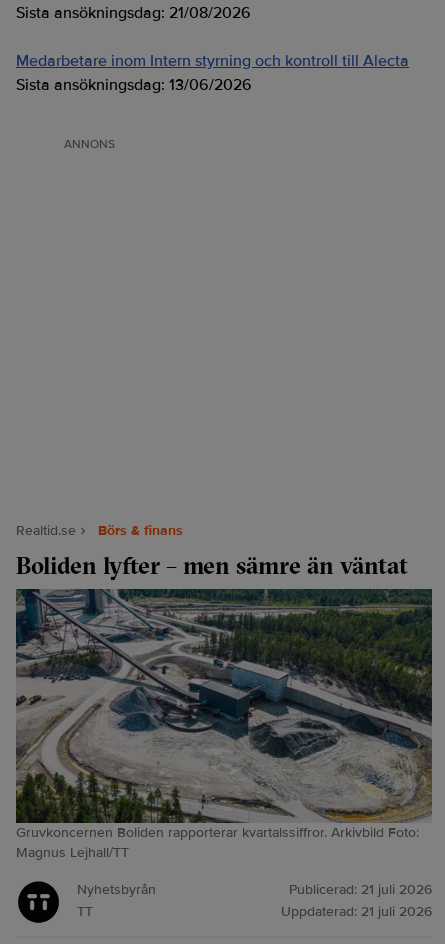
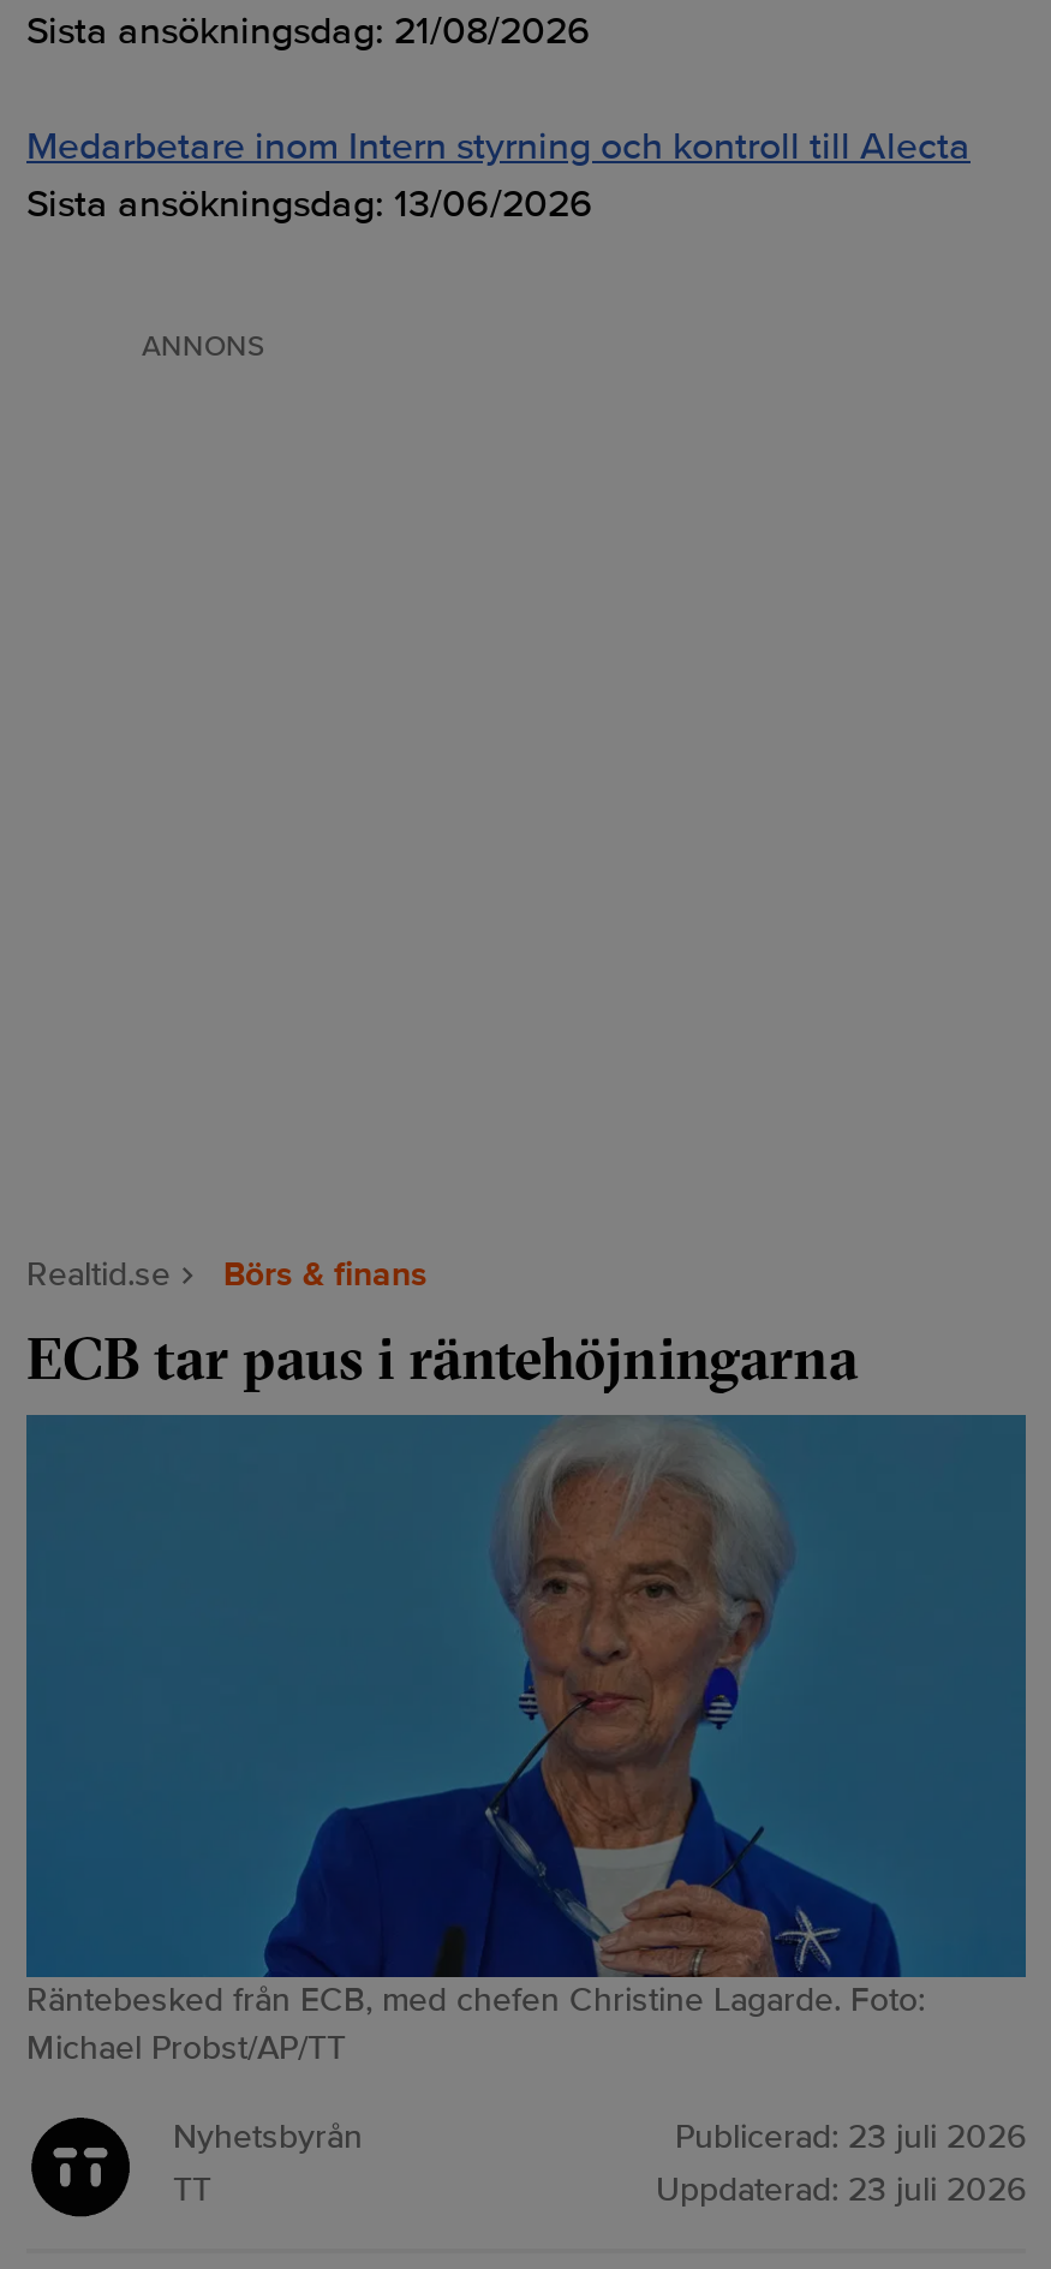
- Boliden lyfter – men sämre än väntat
+ ECB tar paus i räntehöjningarna

- [image]
- Gruvkoncernen Boliden rapporterar kvartalssiffror. Arkivbild Foto:
- Magnus Lejhall/TT
+ [image]
+ Räntebesked från ECB, med chefen Christine Lagarde. Foto:
+ Michael Probst/AP/TT

- Publicerad: 21 juli 2026
- Uppdaterad: 21 juli 2026
+ Publicerad: 23 juli 2026
+ Uppdaterad: 23 juli 2026
